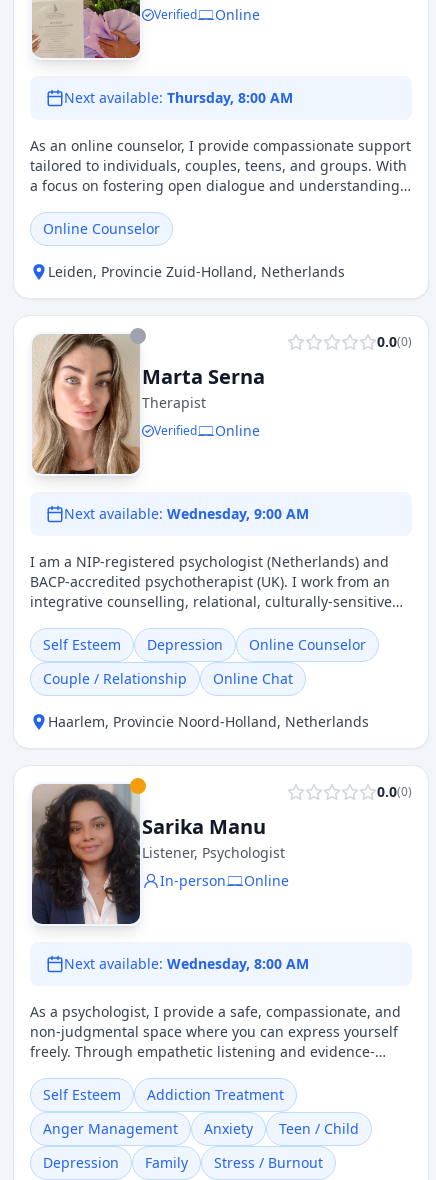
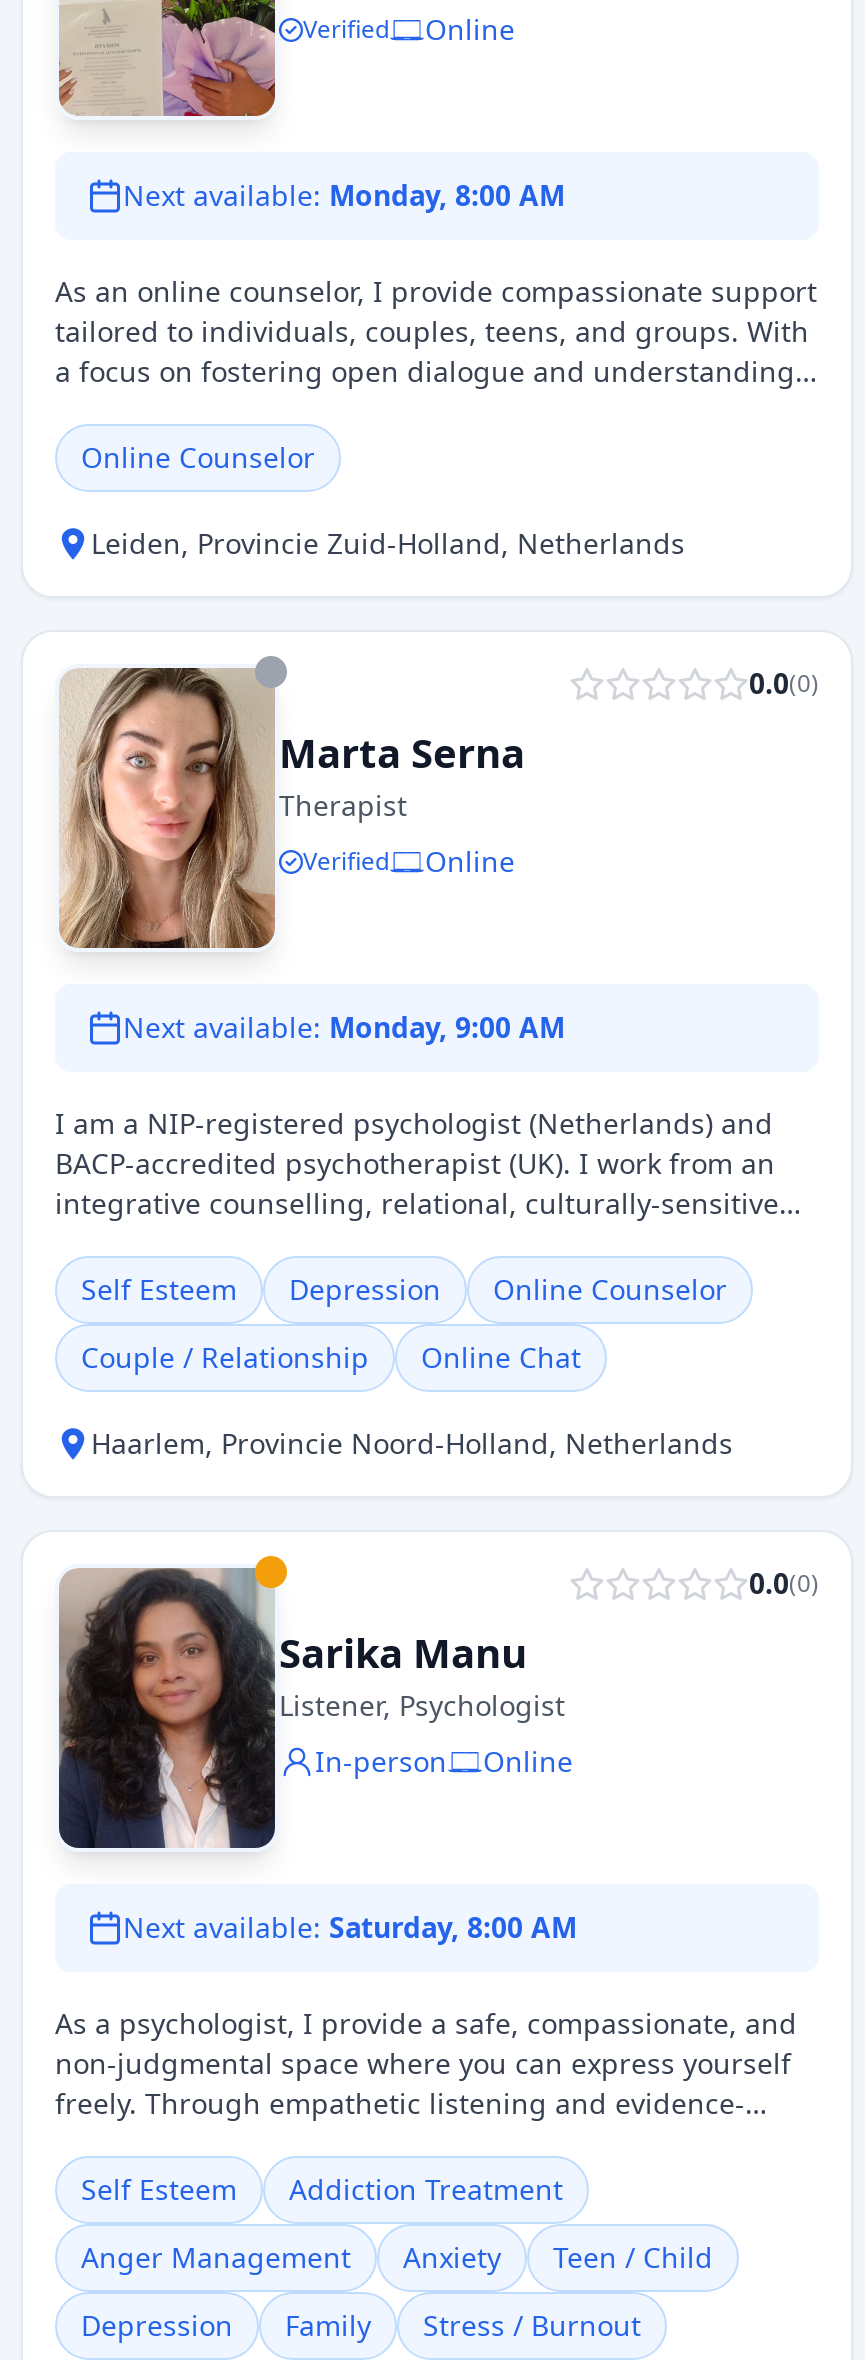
- Next available: Thursday, 8:00 AM
+ Next available: Monday, 8:00 AM

- Next available: Wednesday, 9:00 AM
+ Next available: Monday, 9:00 AM

- Next available: Wednesday, 8:00 AM
+ Next available: Saturday, 8:00 AM
